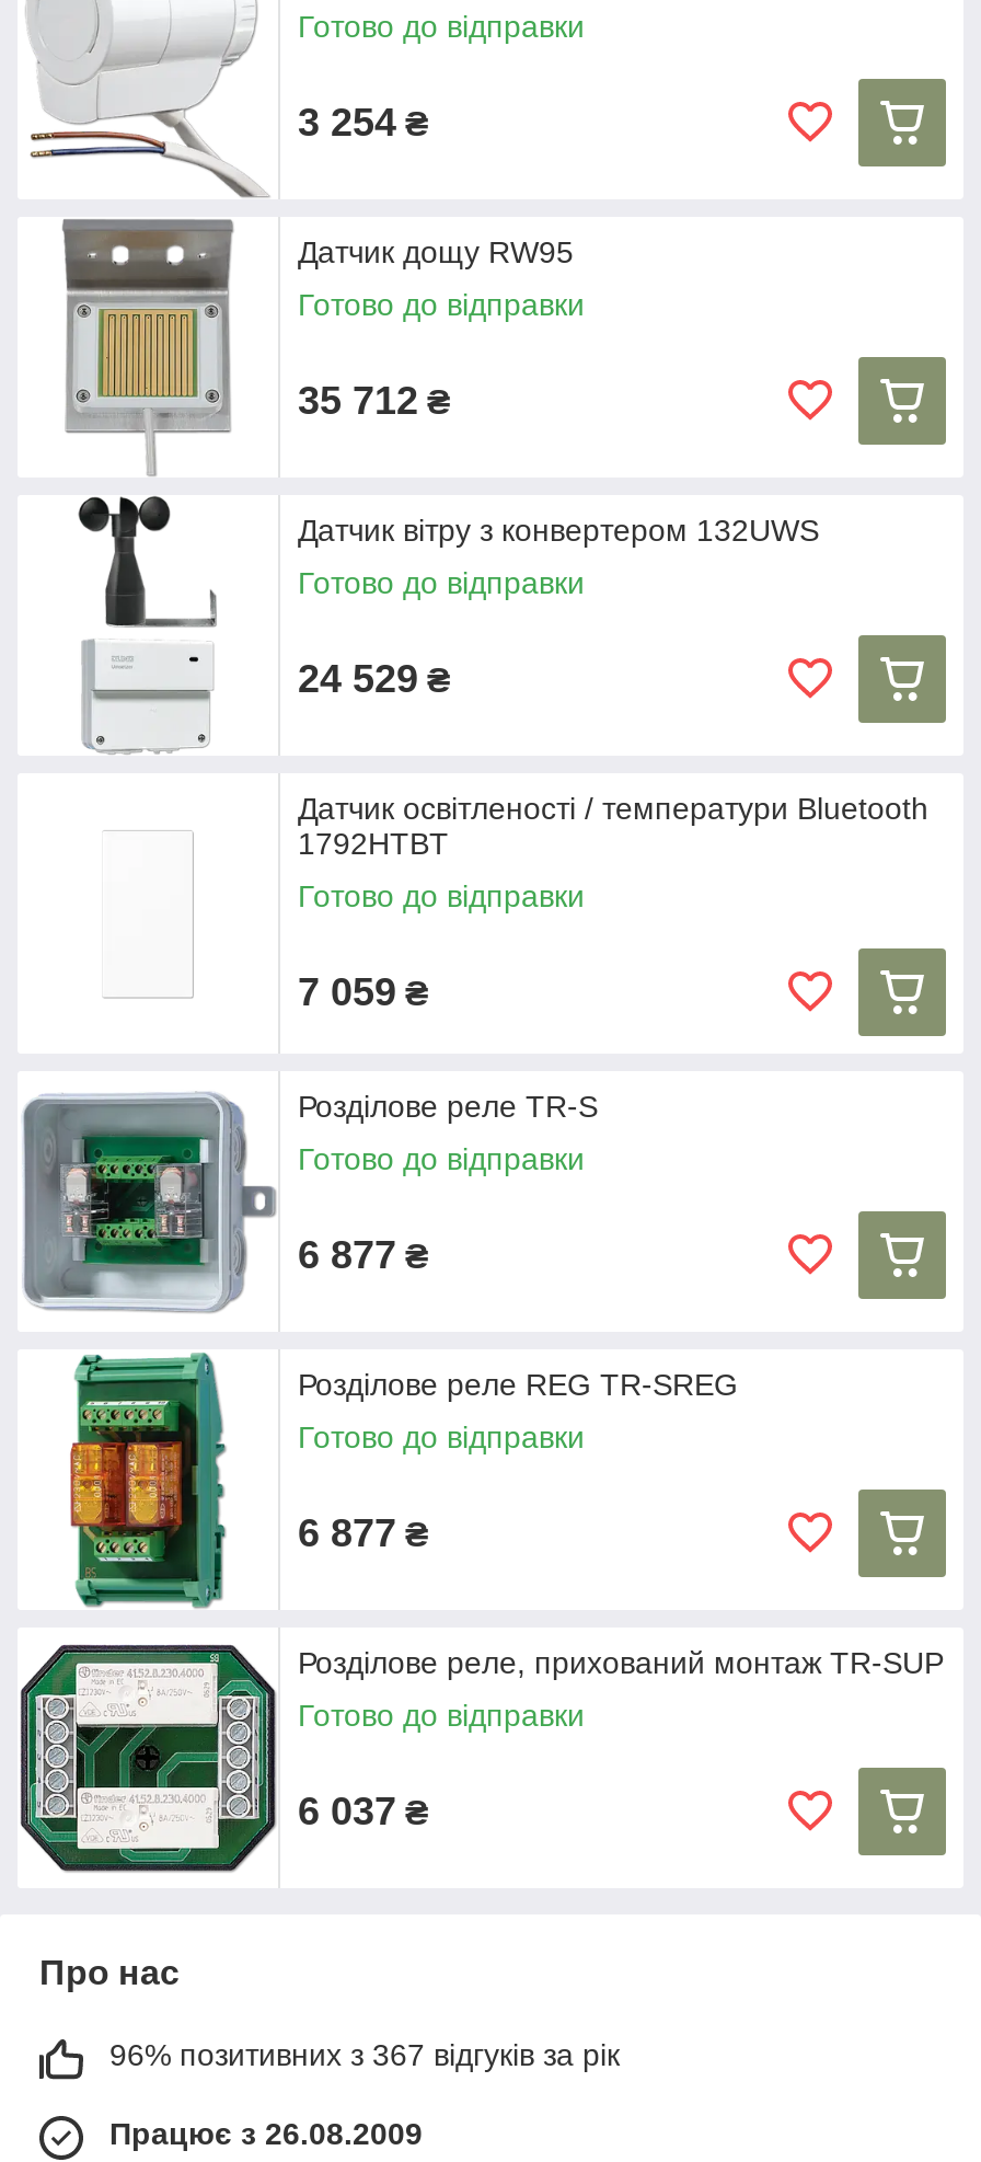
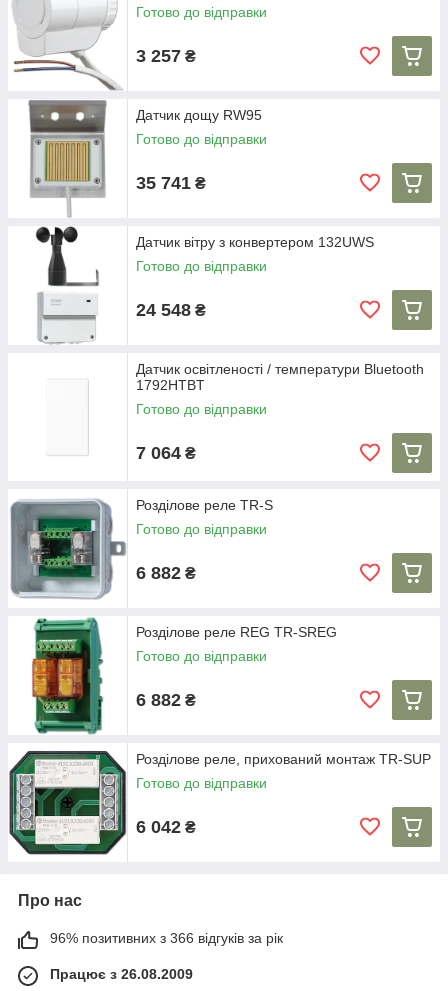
- 3 254 ₴
+ 3 257 ₴

- 35 712 ₴
+ 35 741 ₴

- 24 529 ₴
+ 24 548 ₴

- 7 059 ₴
+ 7 064 ₴

- 6 877 ₴
+ 6 882 ₴

- 6 877 ₴
+ 6 882 ₴

- 6 037 ₴
+ 6 042 ₴

- 96% позитивних з 367 відгуків за рік
+ 96% позитивних з 366 відгуків за рік
